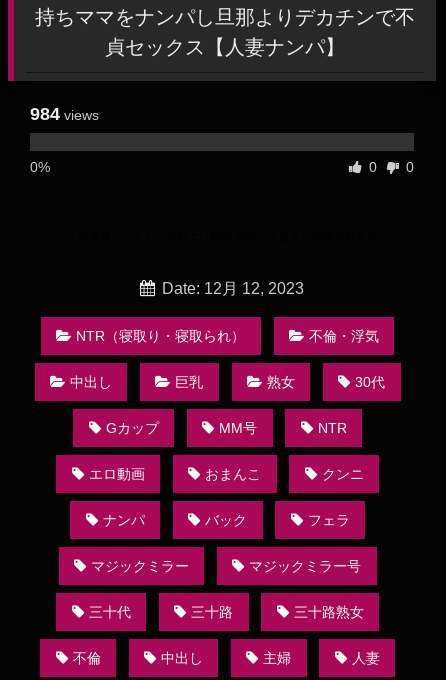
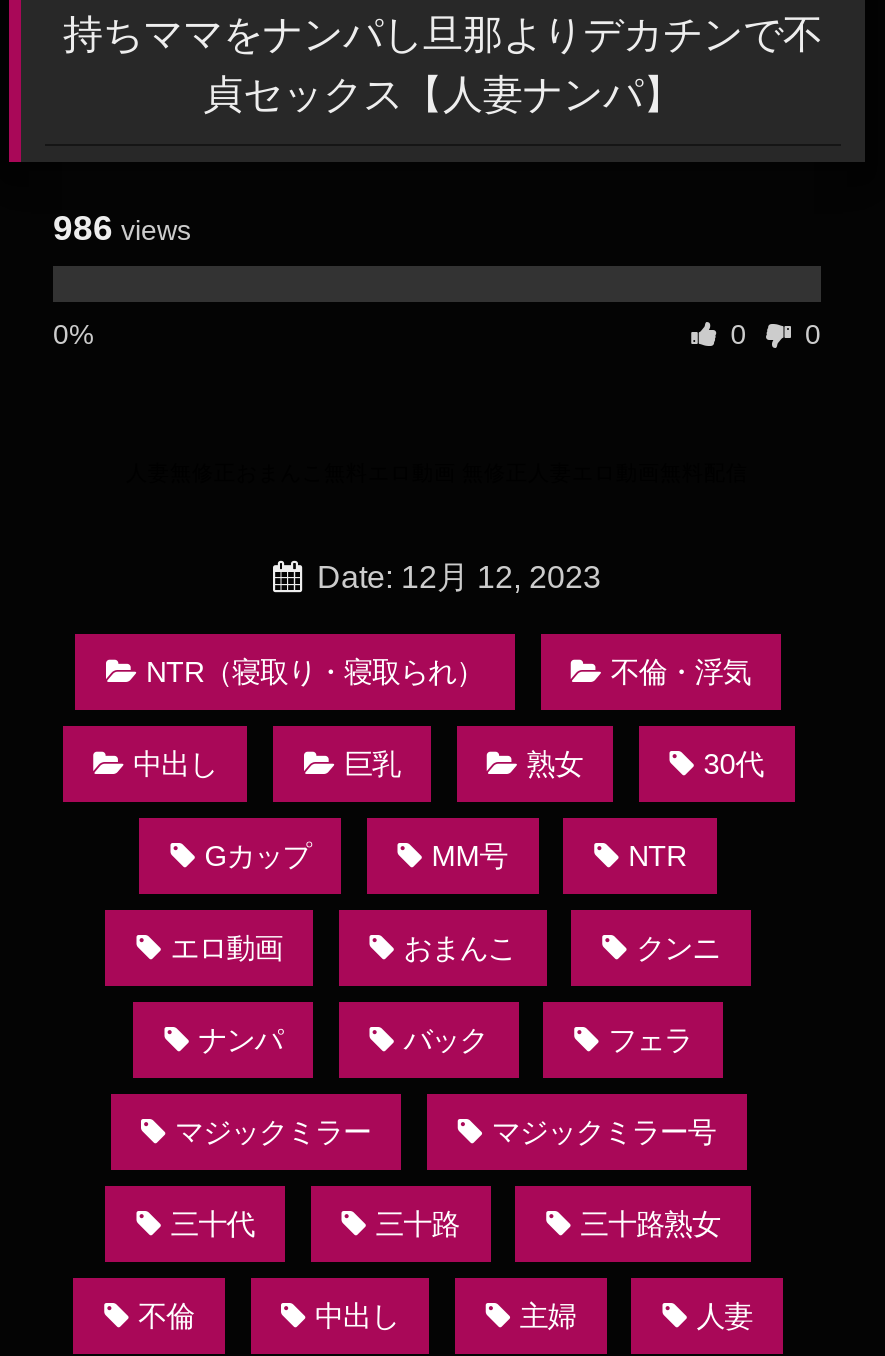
- 984 views
+ 986 views
